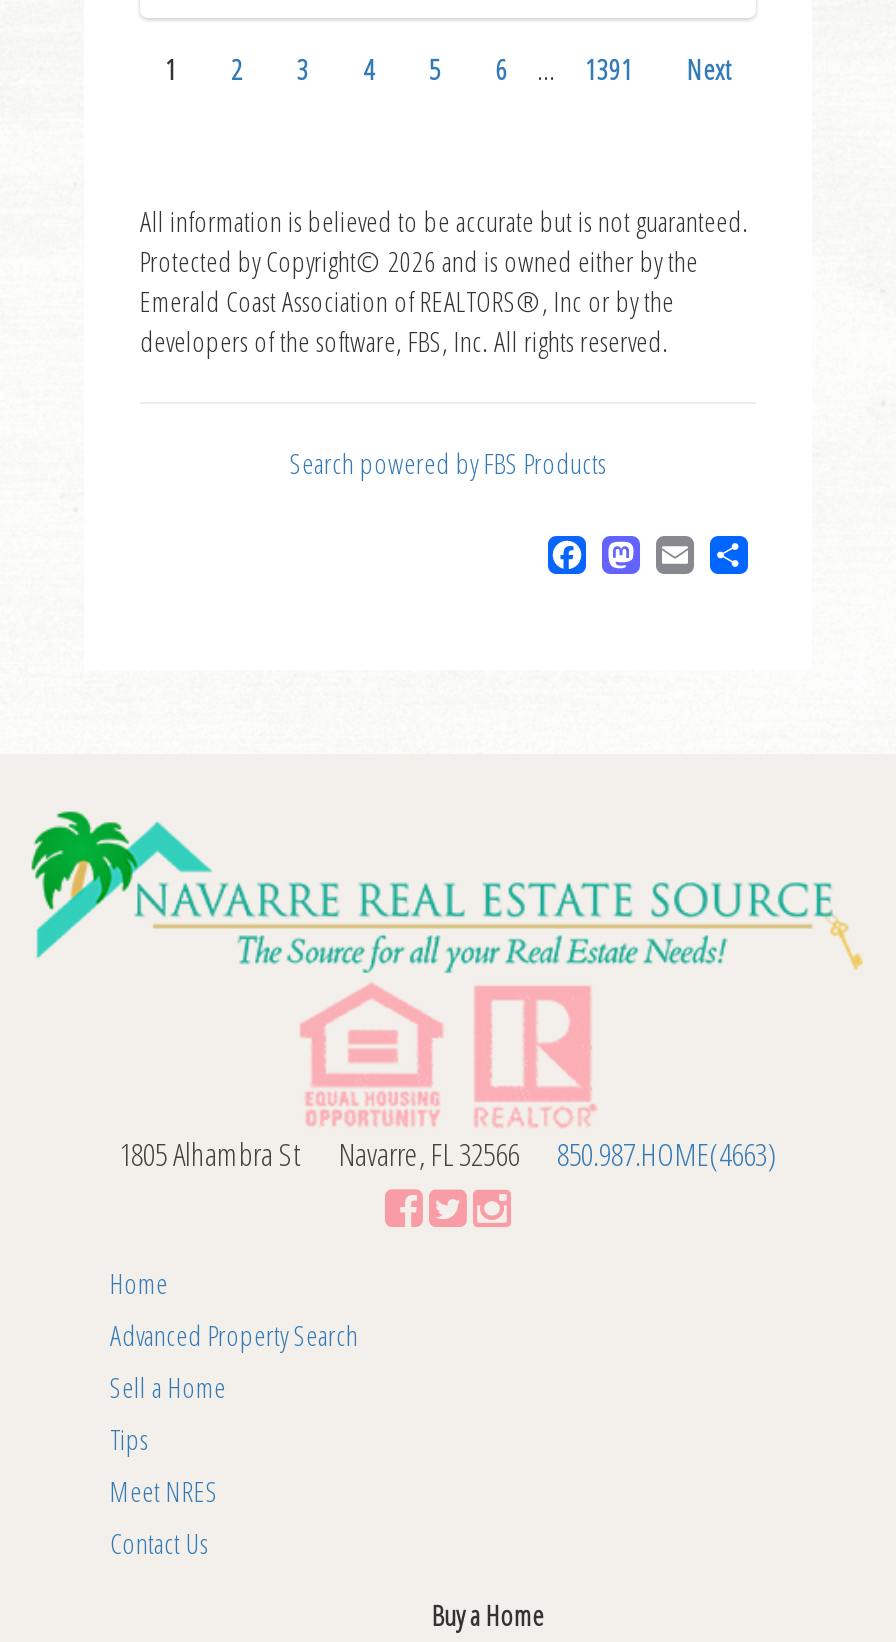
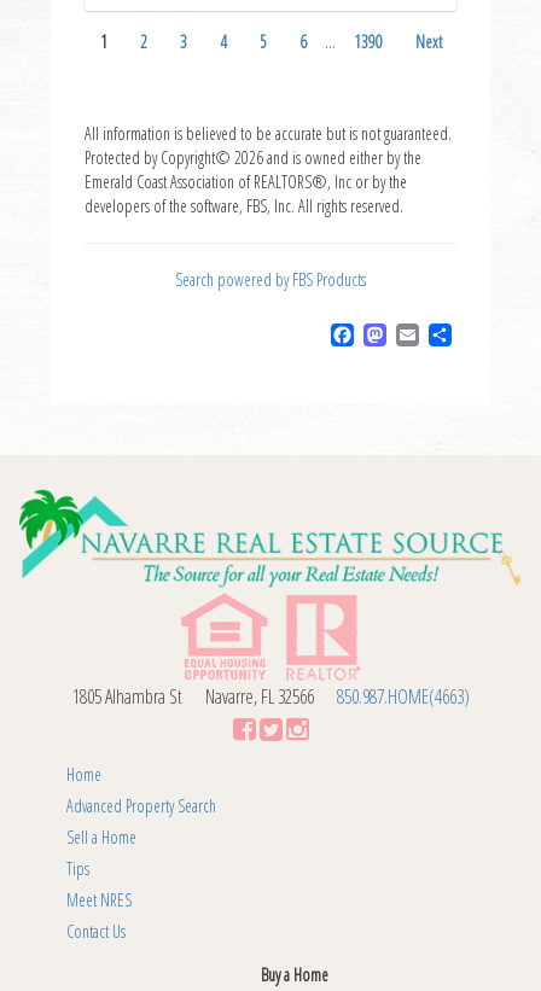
- 1391
+ 1390
